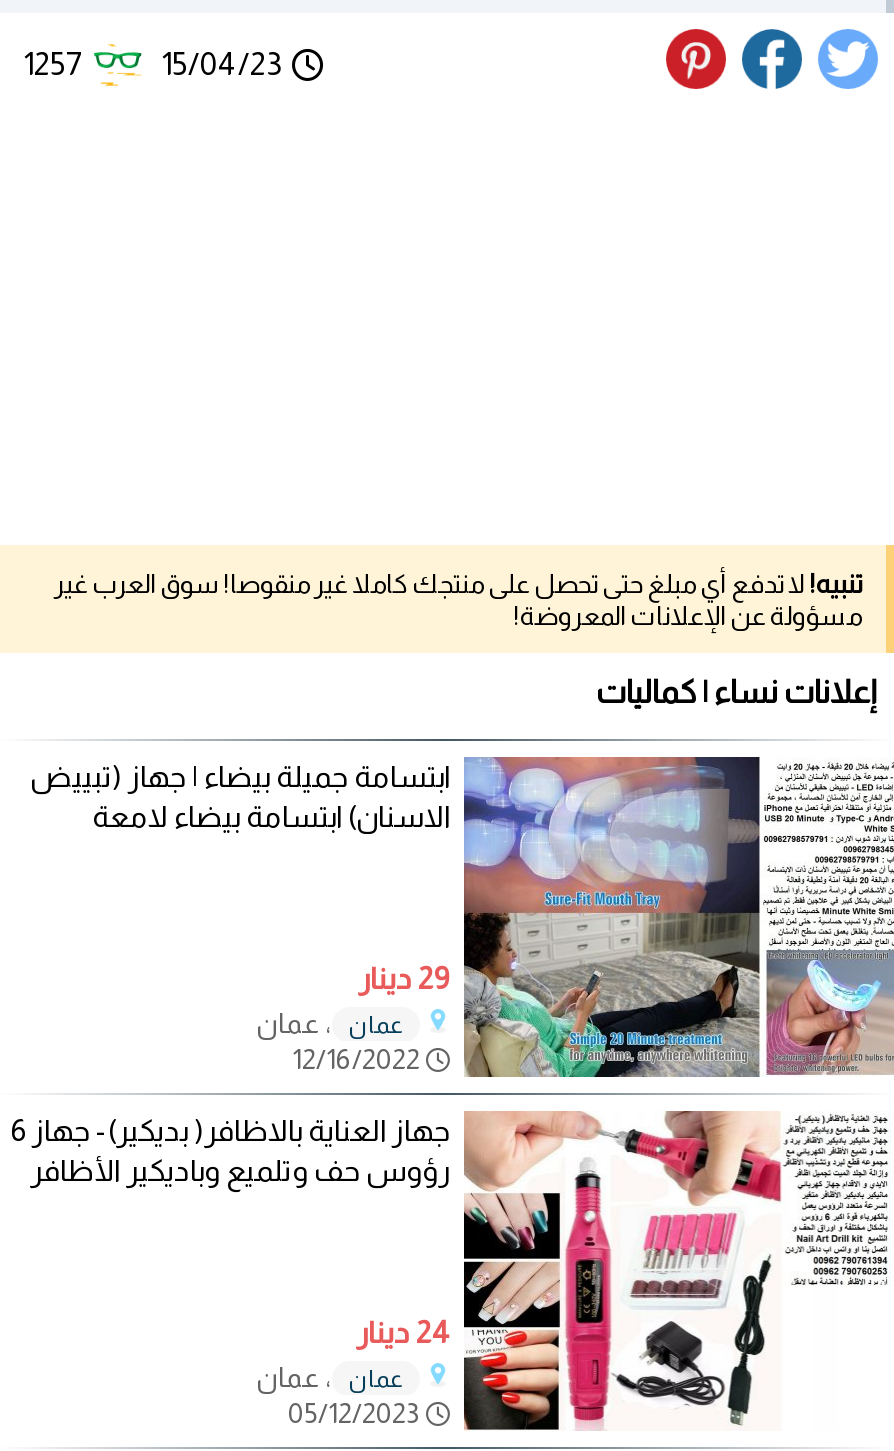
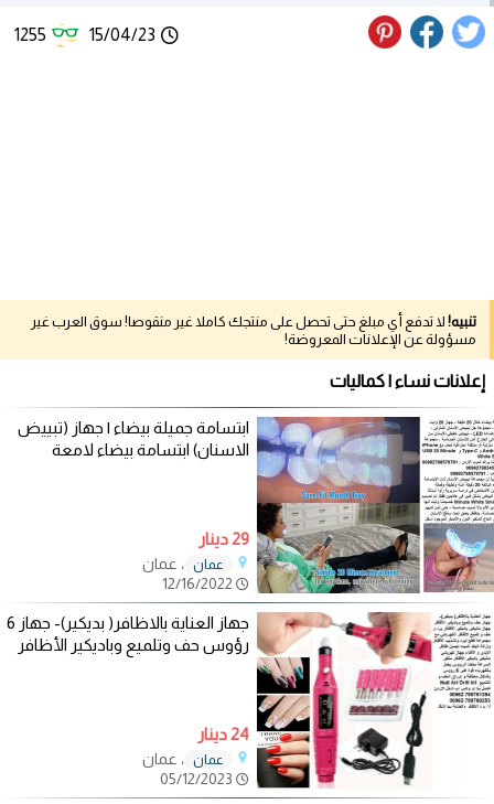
- 1257
+ 1255
